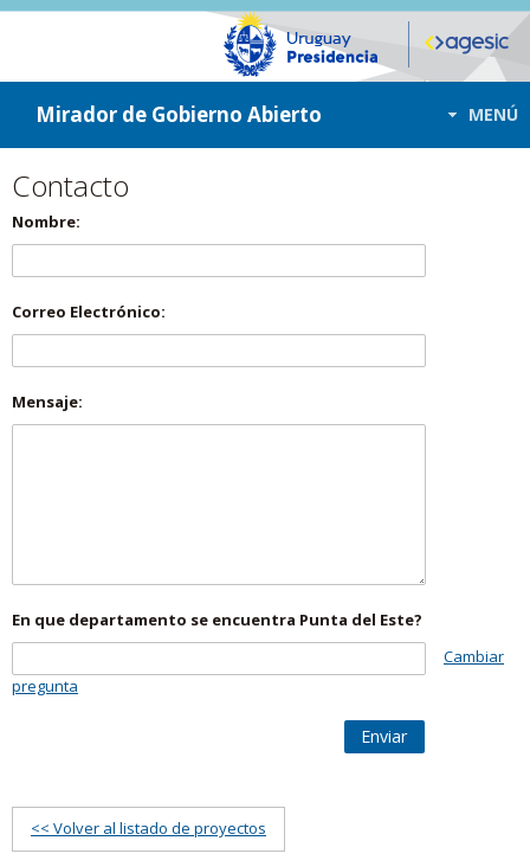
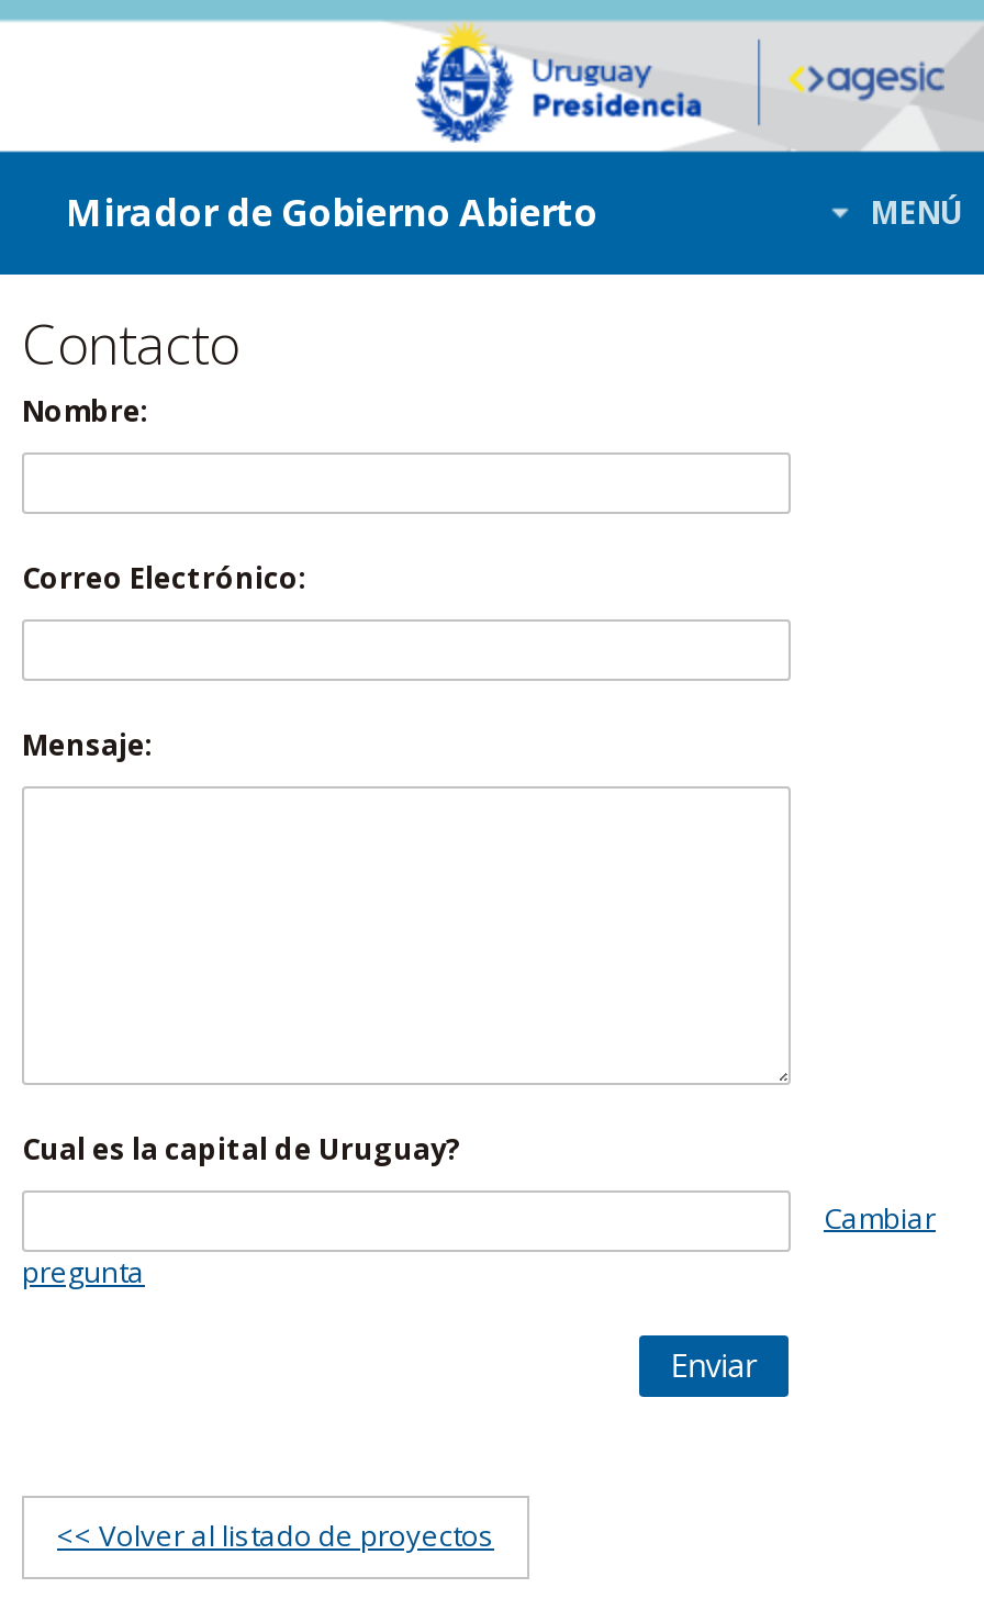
- En que departamento se encuentra Punta del Este?
+ Cual es la capital de Uruguay?
